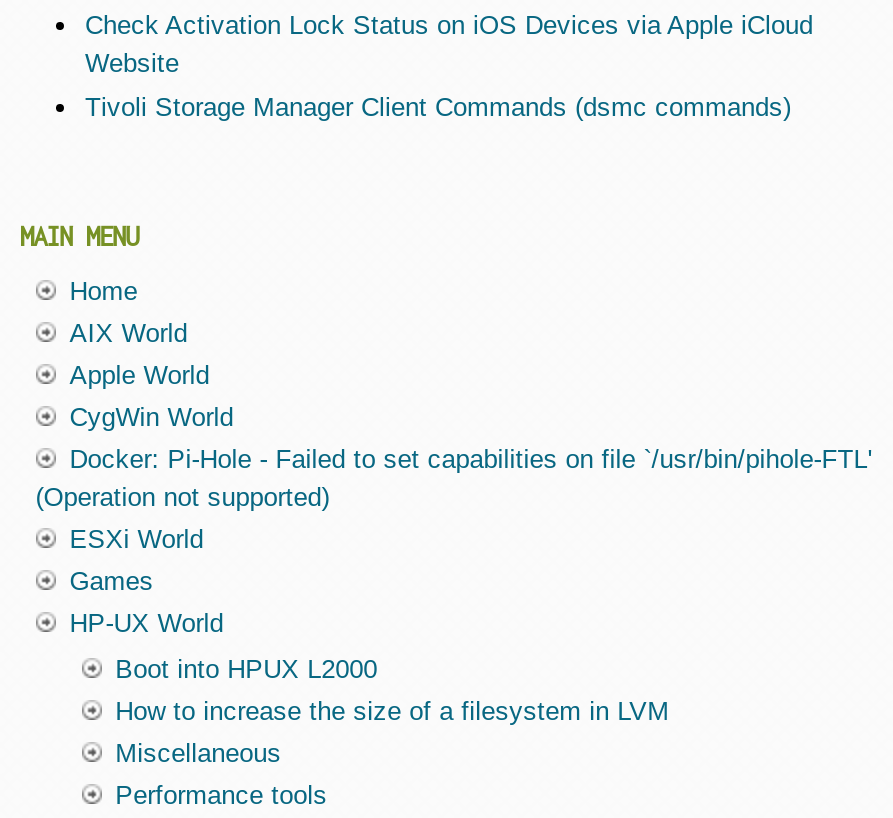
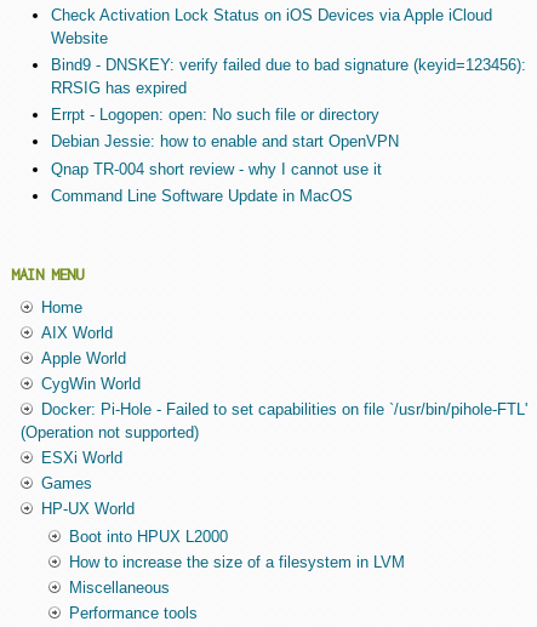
- Tivoli Storage Manager Client Commands (dsmc commands)
+ Bind9 - DNSKEY: verify failed due to bad signature (keyid=123456):
+ RRSIG has expired
+ Errpt - Logopen: open: No such file or directory
+ Debian Jessie: how to enable and start OpenVPN
+ Qnap TR-004 short review - why I cannot use it
+ Command Line Software Update in MacOS
